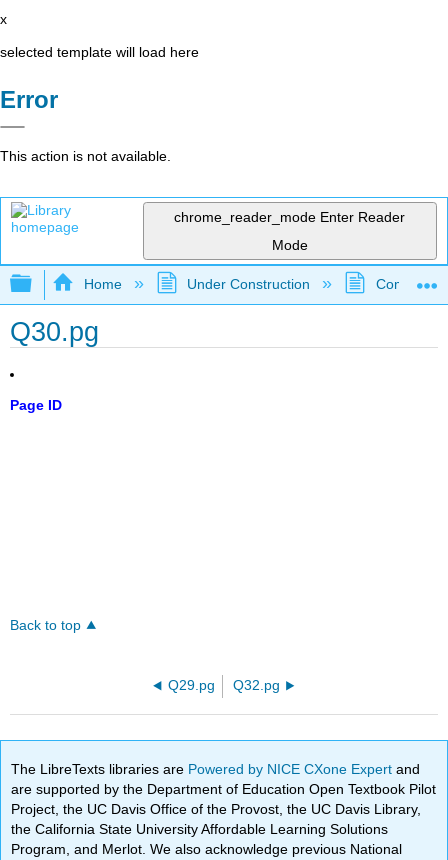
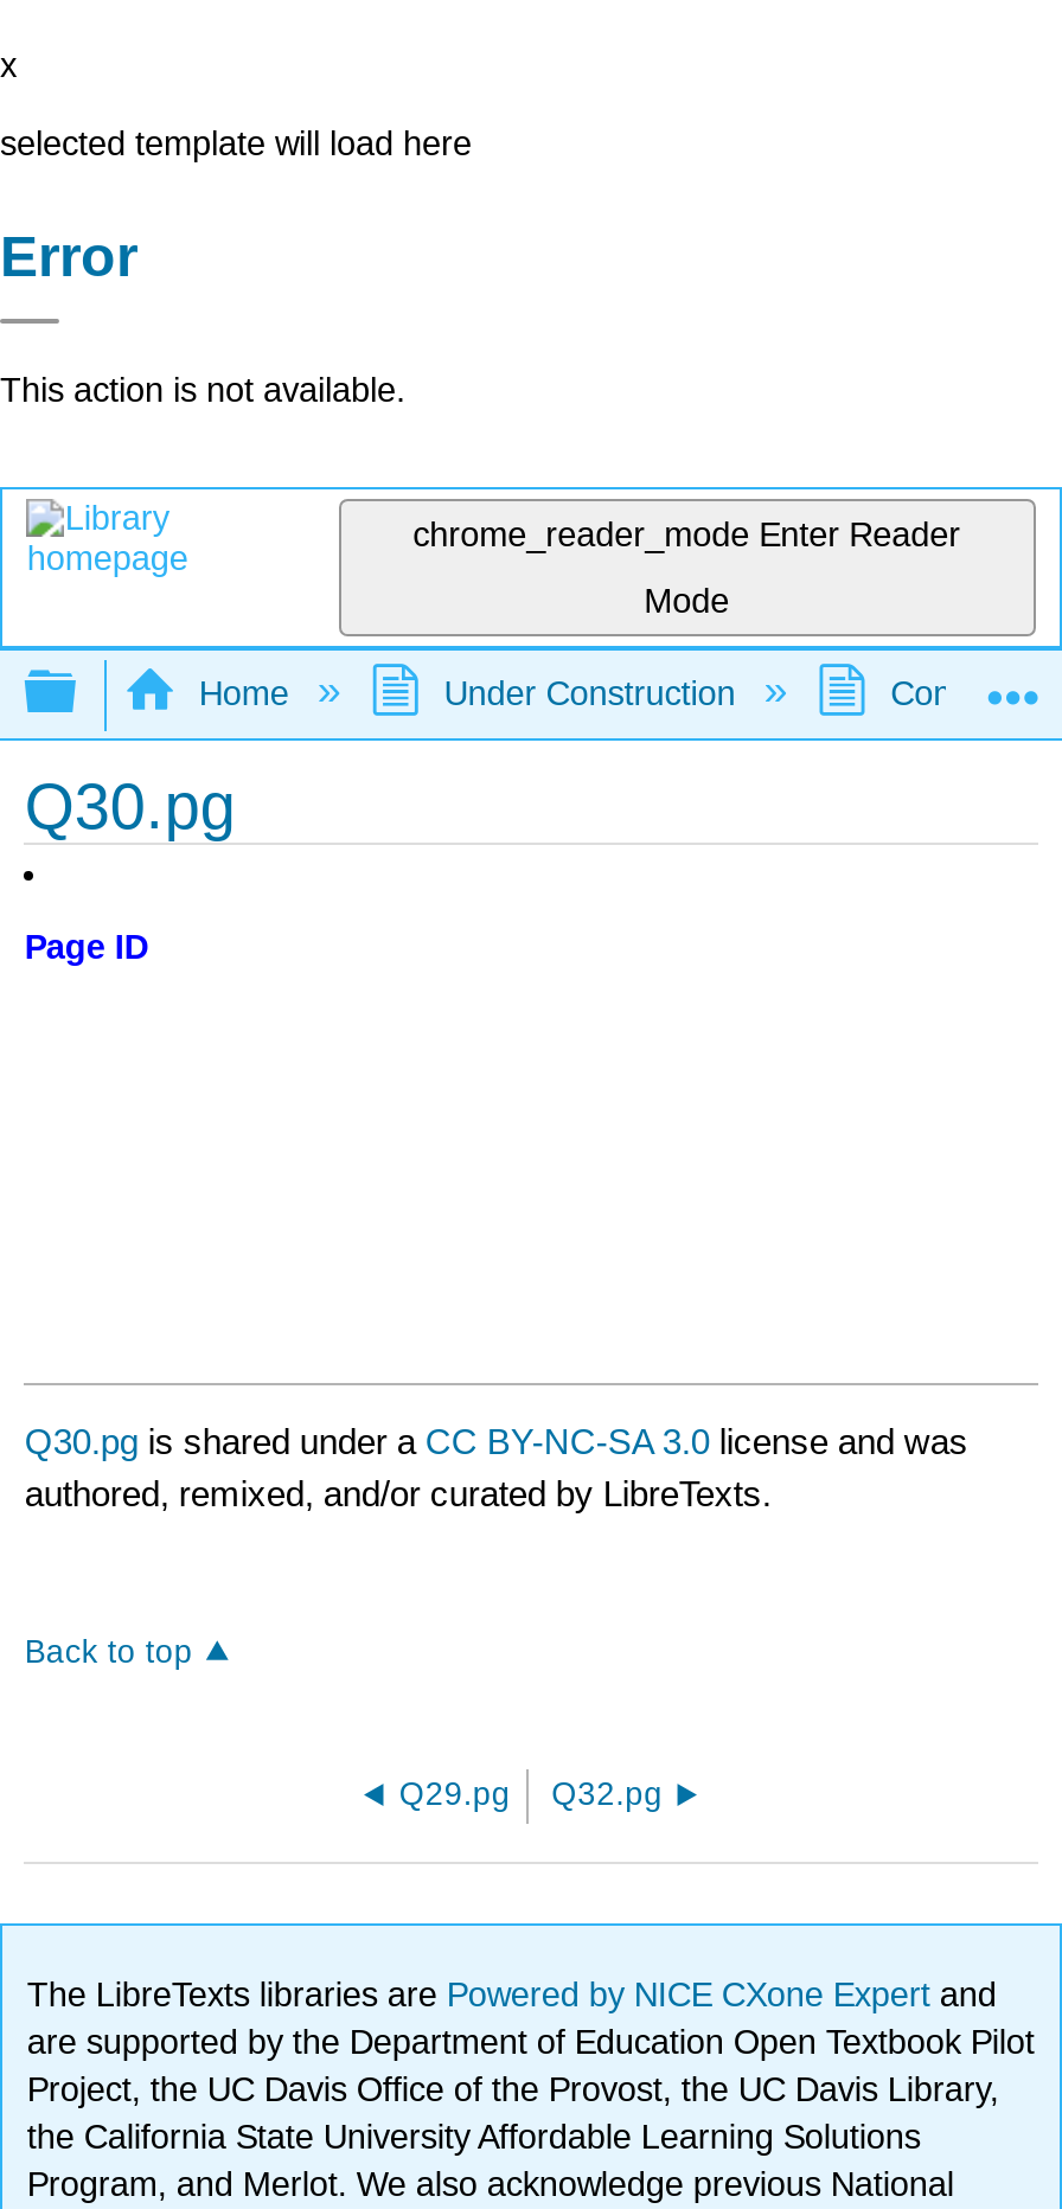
+ Q30.pg is shared under a CC BY-NC-SA 3.0 license and was
+ authored, remixed, and/or curated by LibreTexts.
